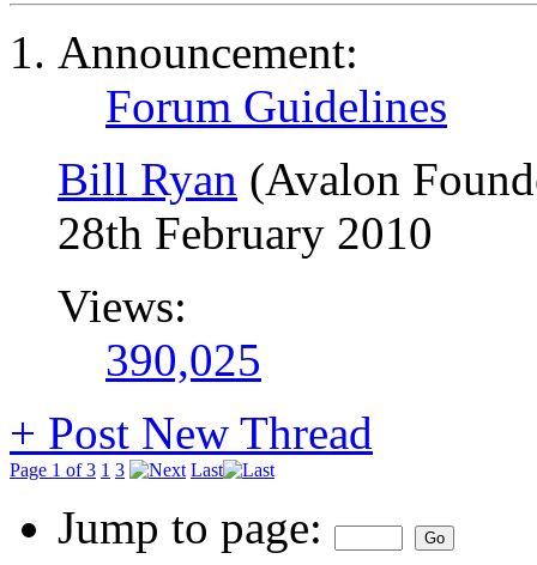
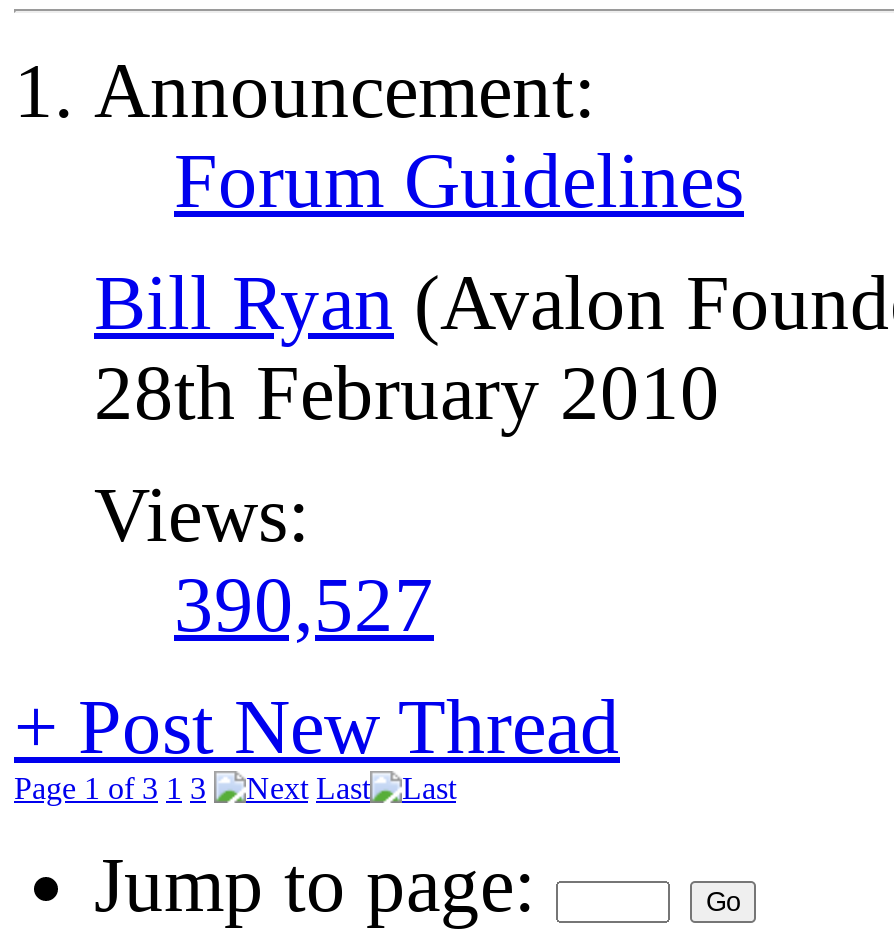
- 390,025
+ 390,527
